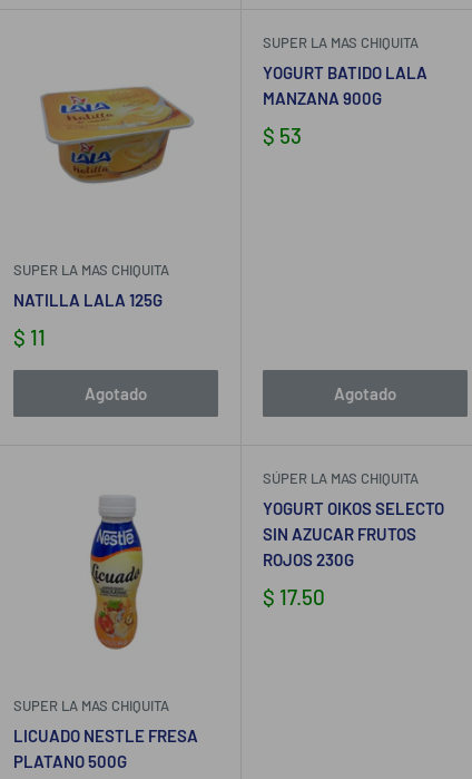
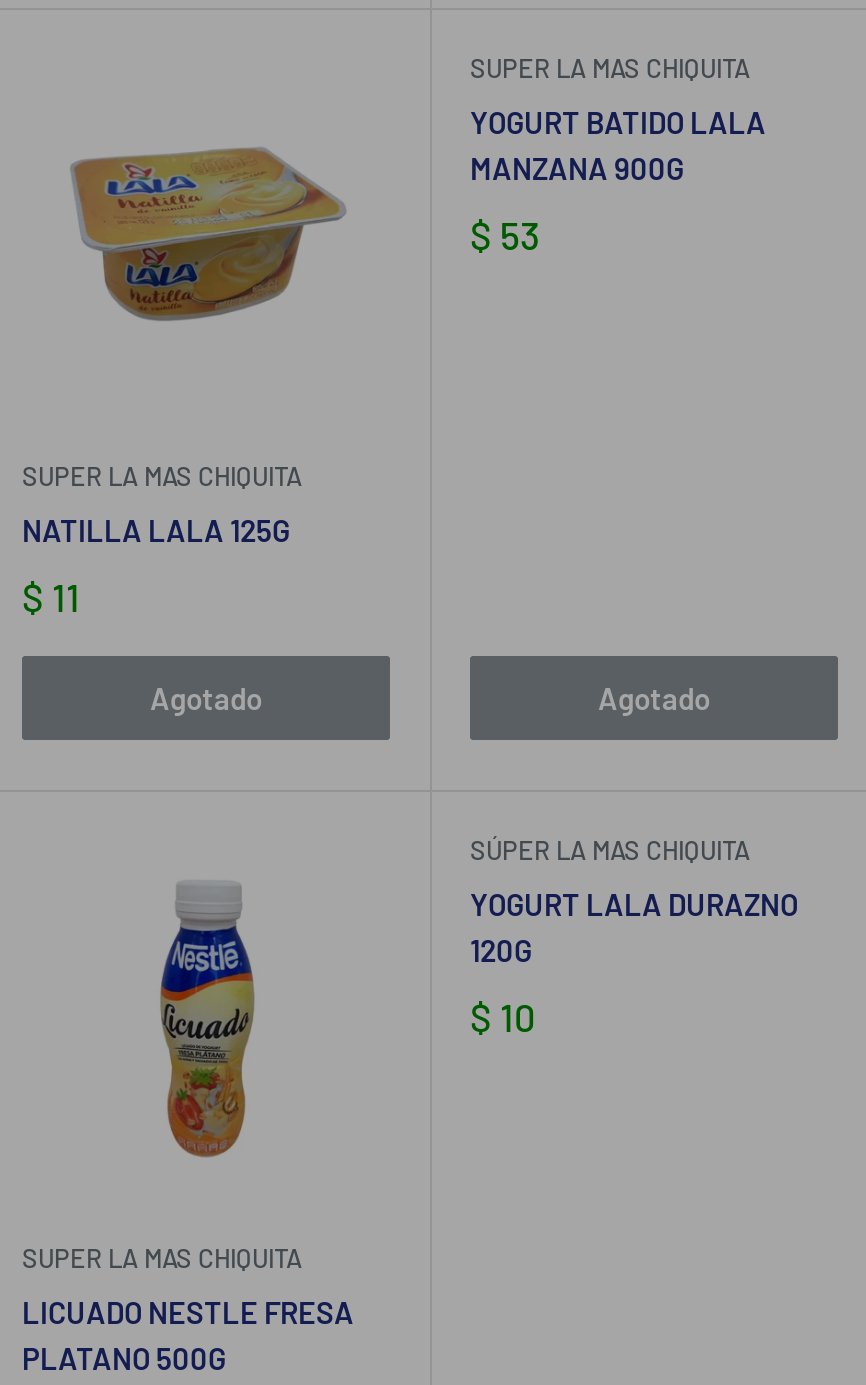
- YOGURT OIKOS SELECTO
- SIN AZUCAR FRUTOS
- ROJOS 230G
+ YOGURT LALA DURAZNO
+ 120G

- $ 17.50
+ $ 10
